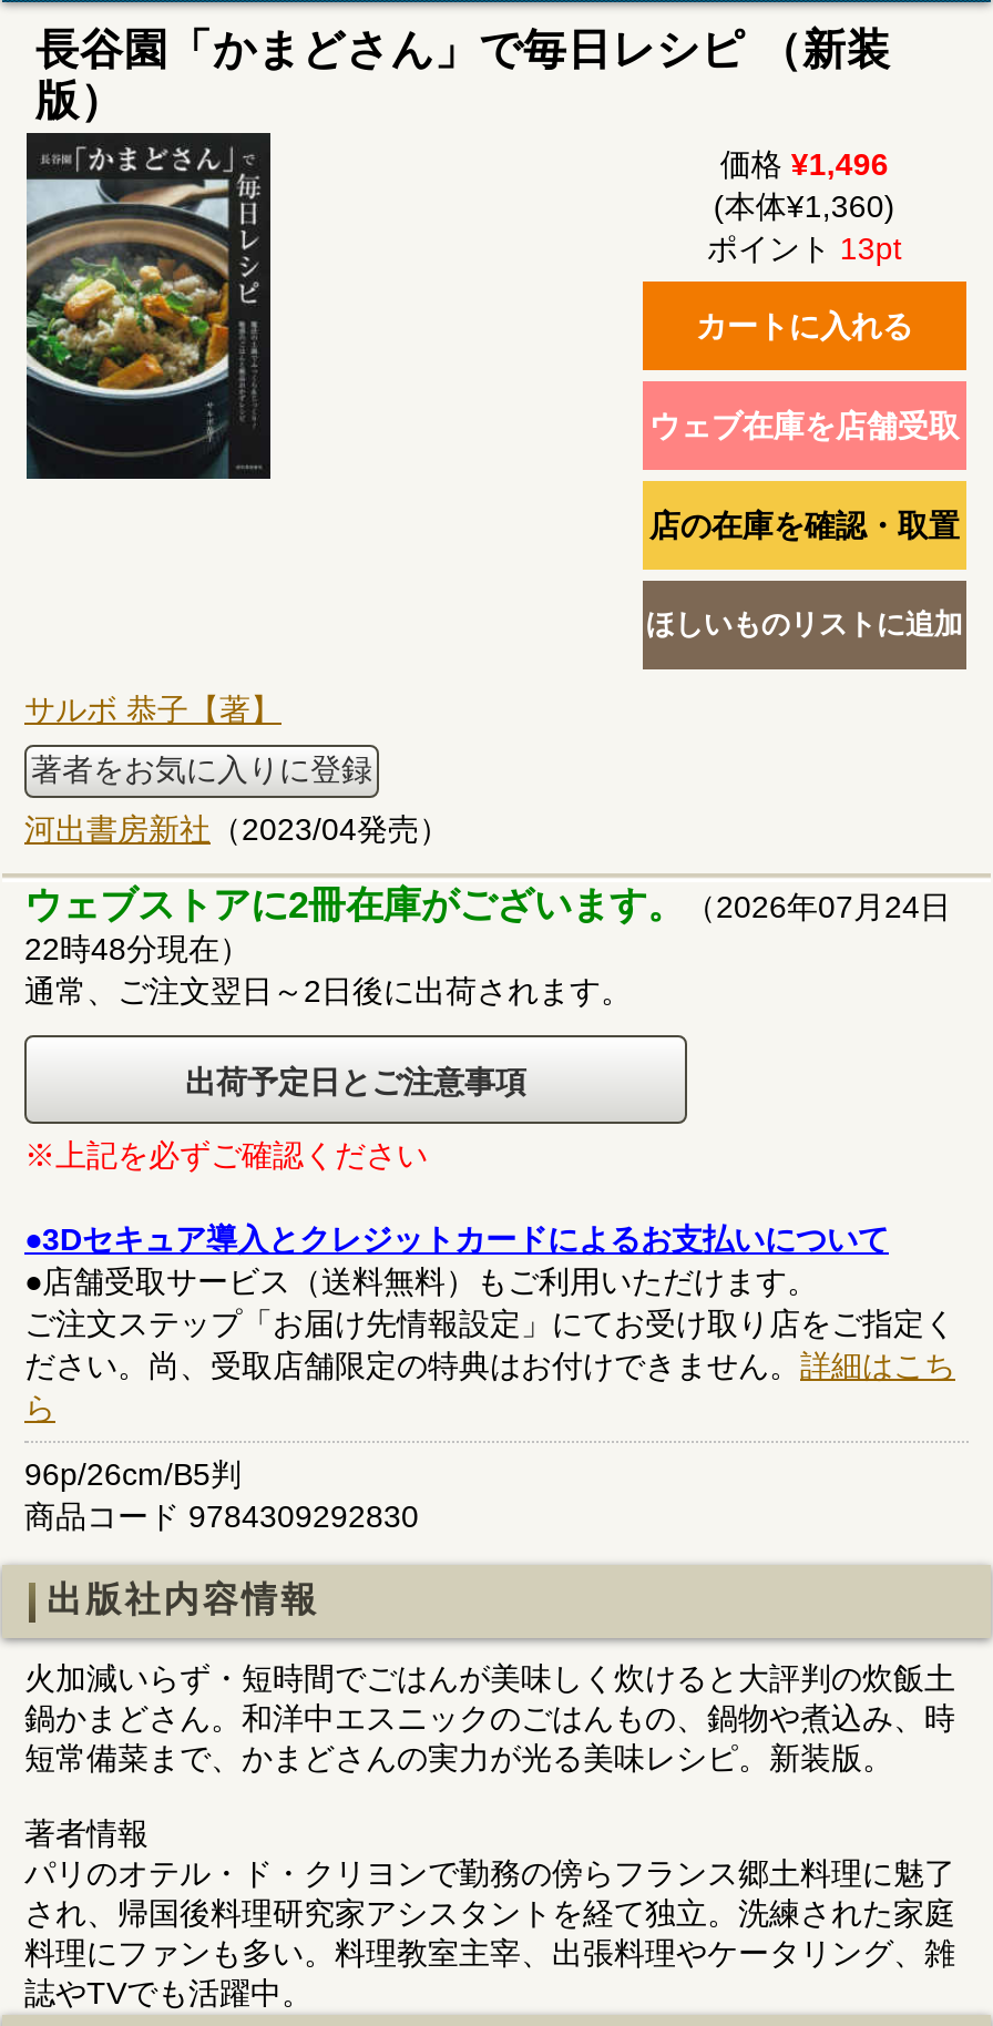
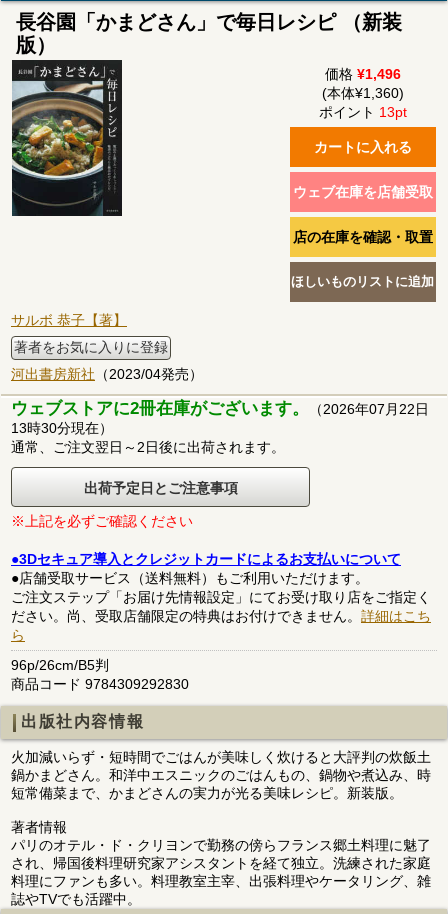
- ウェブストアに2冊在庫がございます。（2026年07月24日
+ ウェブストアに2冊在庫がございます。（2026年07月22日

- 22時48分現在）
+ 13時30分現在）
